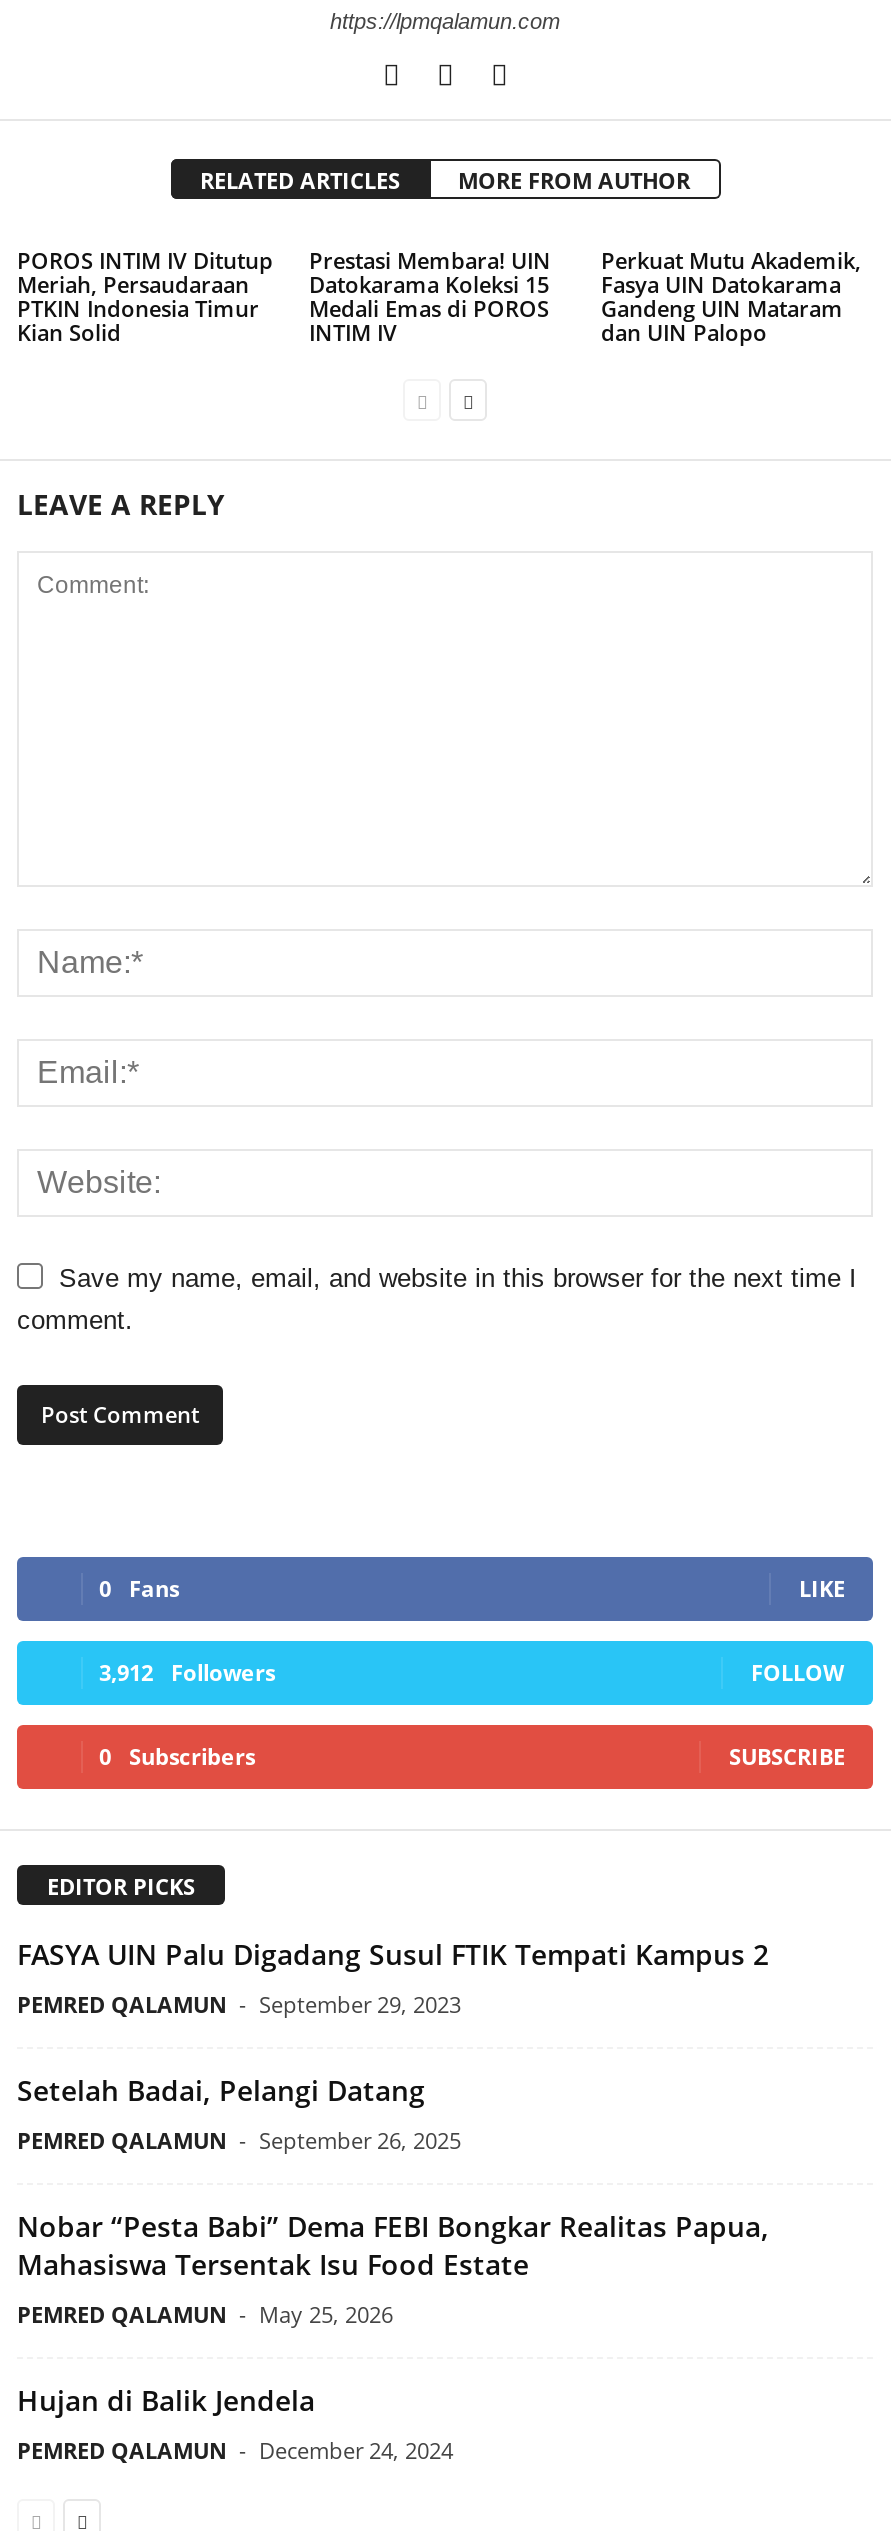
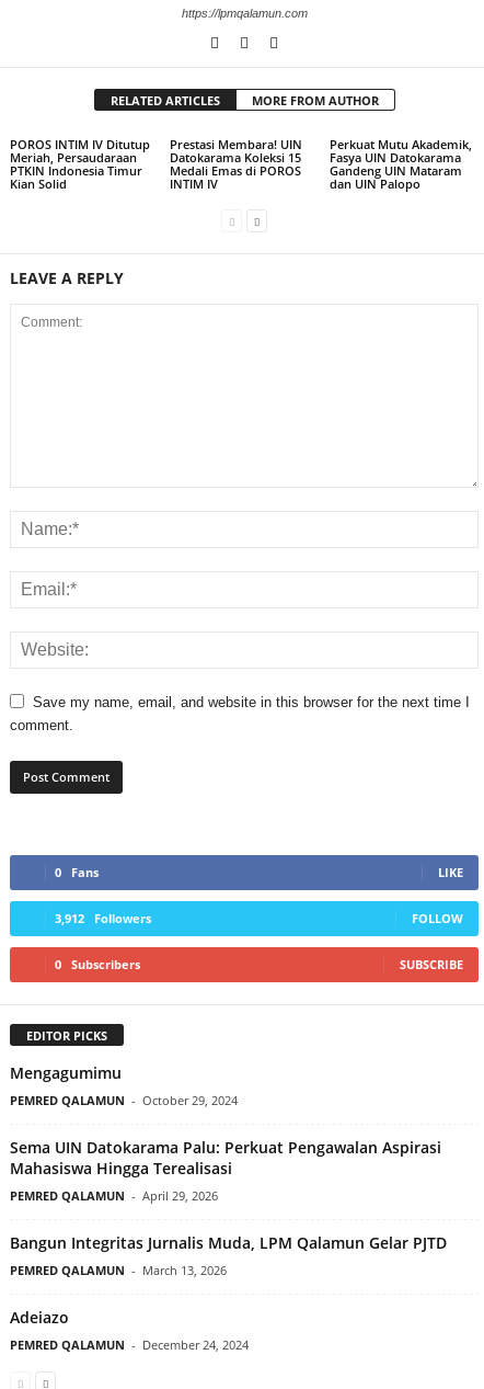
- FASYA UIN Palu Digadang Susul FTIK Tempati Kampus 2
- PEMRED QALAMUN - September 29, 2023
+ Mengagumimu
+ PEMRED QALAMUN - October 29, 2024

- Setelah Badai, Pelangi Datang
- PEMRED QALAMUN - September 26, 2025
+ Sema UIN Datokarama Palu: Perkuat Pengawalan Aspirasi
+ Mahasiswa Hingga Terealisasi
+ PEMRED QALAMUN - April 29, 2026

- Nobar “Pesta Babi” Dema FEBI Bongkar Realitas Papua,
- Mahasiswa Tersentak Isu Food Estate
- PEMRED QALAMUN - May 25, 2026
+ Bangun Integritas Jurnalis Muda, LPM Qalamun Gelar PJTD
+ PEMRED QALAMUN - March 13, 2026

- Hujan di Balik Jendela
+ Adeiazo
